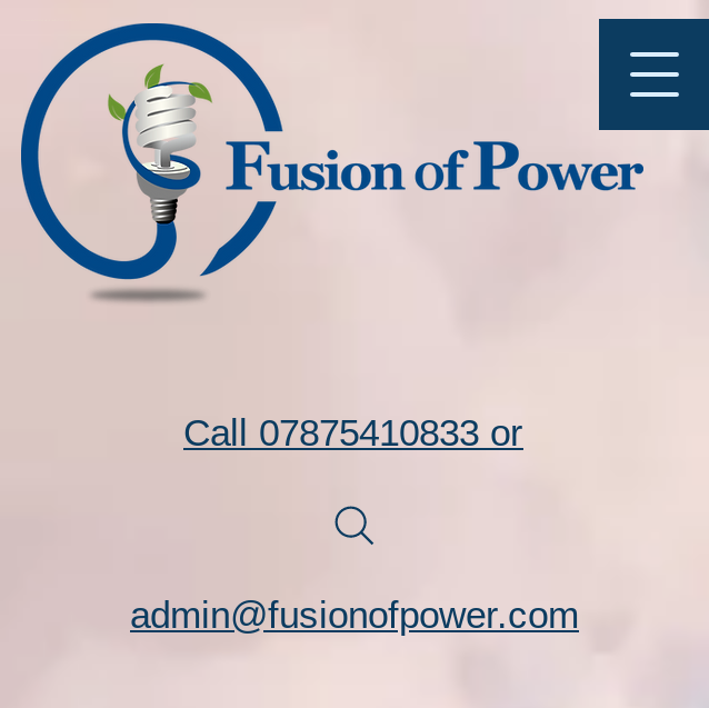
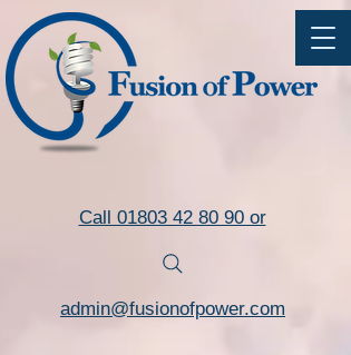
- Call 07875410833 or
+ Call 01803 42 80 90 or
